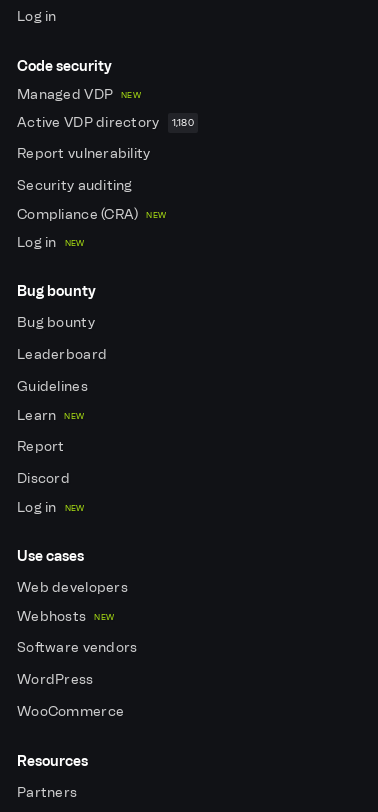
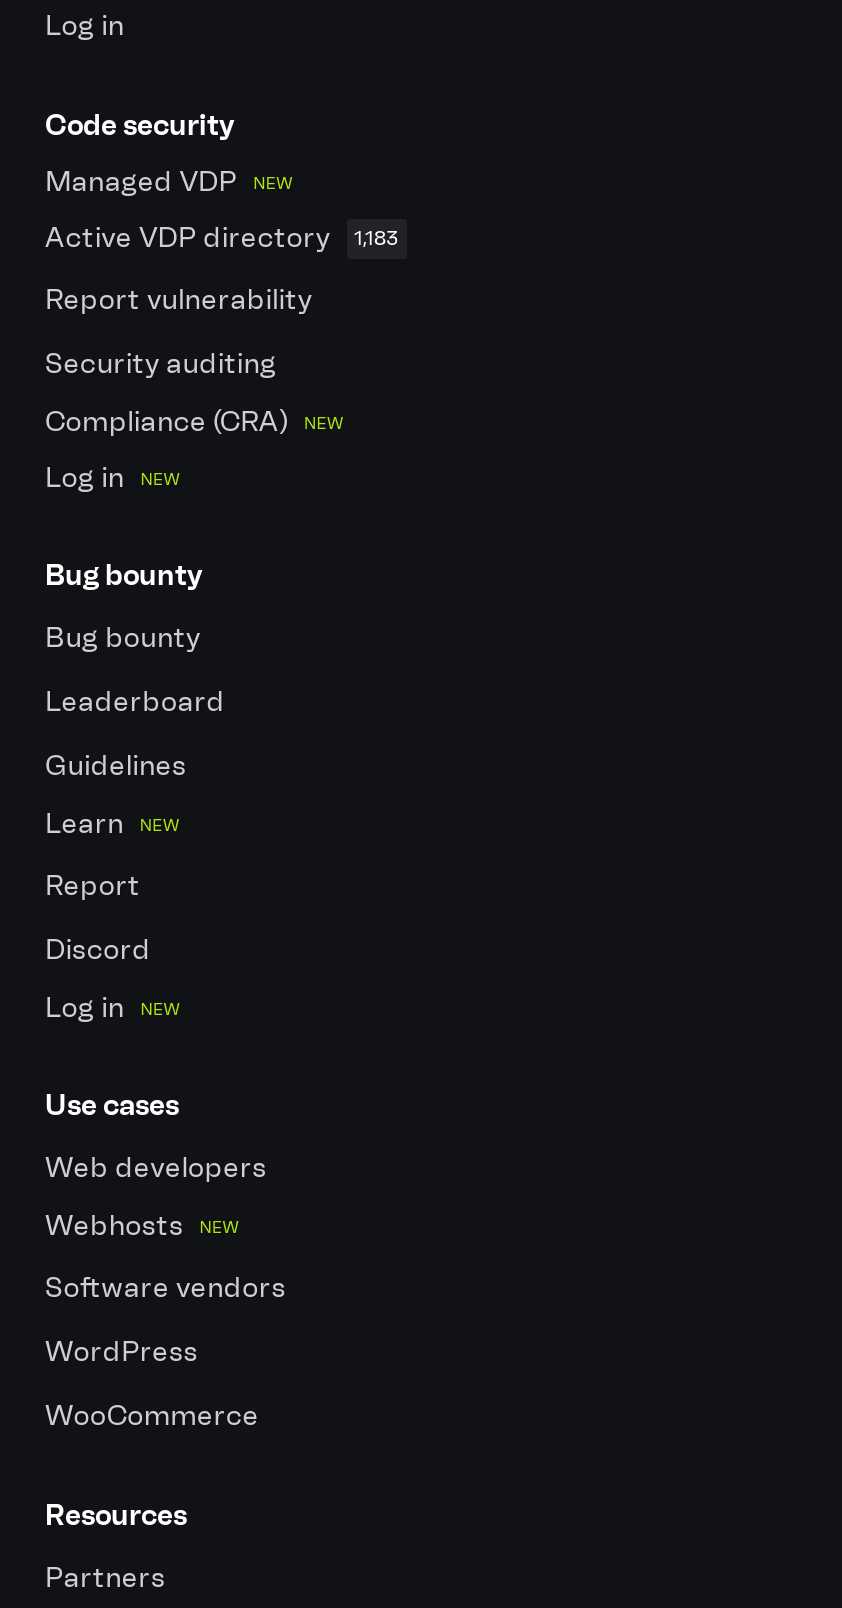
- Active VDP directory 1,180
+ Active VDP directory 1,183
